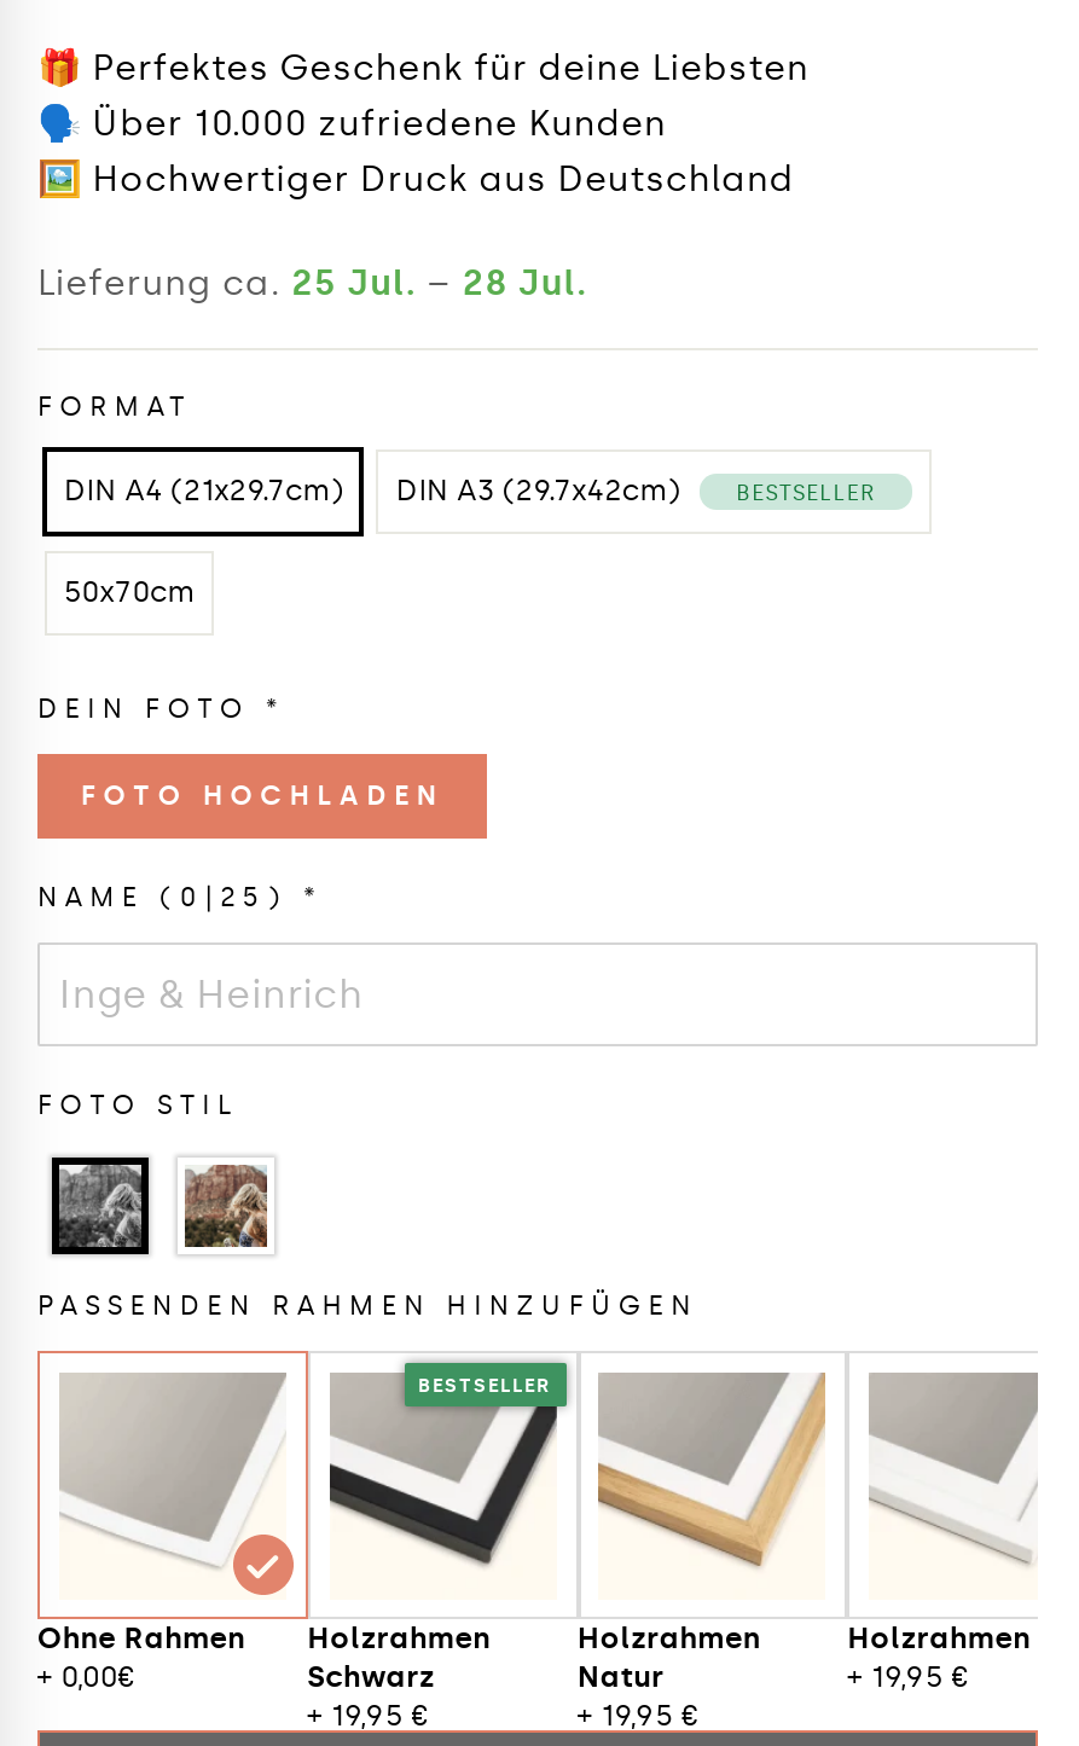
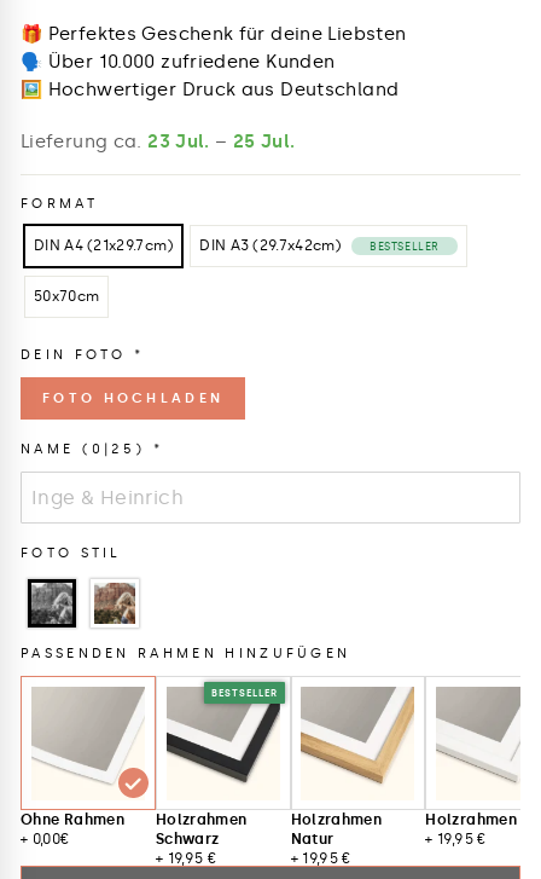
- Lieferung ca. 25 Jul. – 28 Jul.
+ Lieferung ca. 23 Jul. – 25 Jul.
